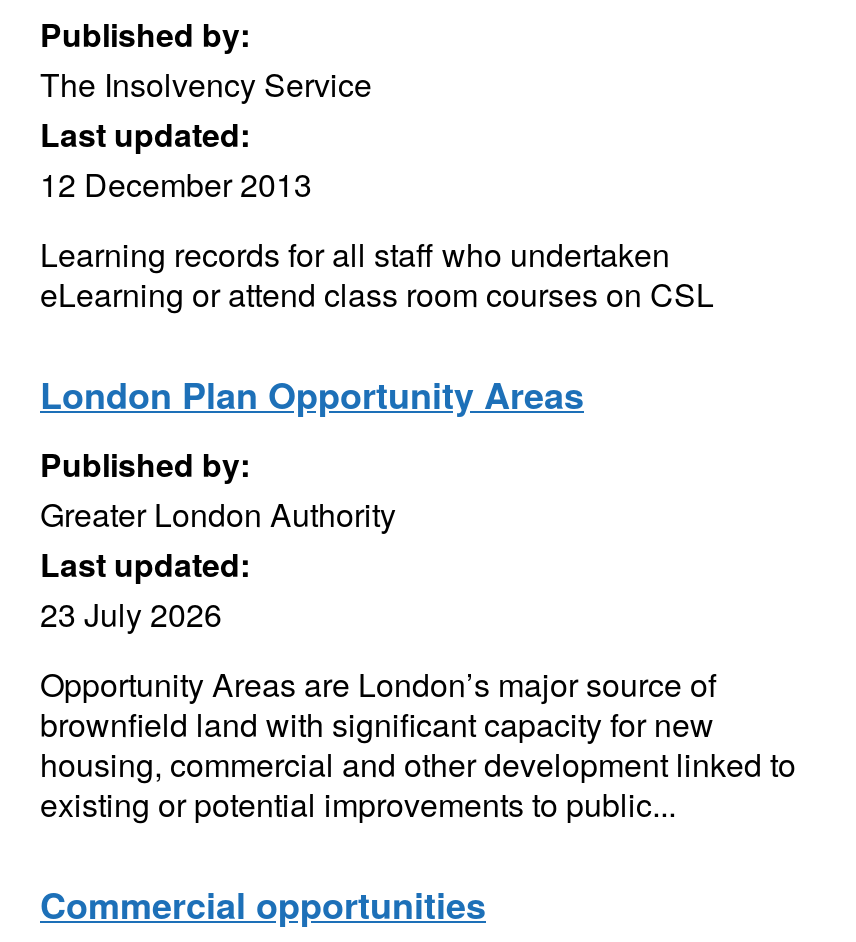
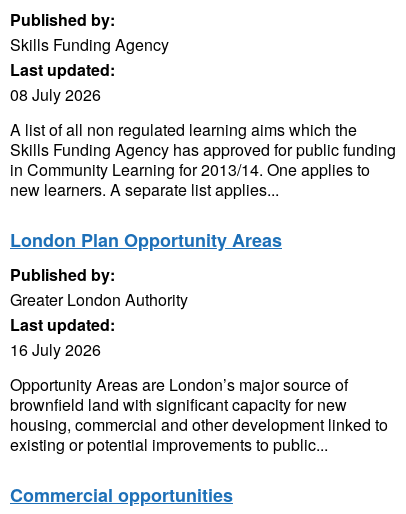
- The Insolvency Service
+ Skills Funding Agency

- 12 December 2013
+ 08 July 2026

- Learning records for all staff who undertaken
- eLearning or attend class room courses on CSL
+ A list of all non regulated learning aims which the
+ Skills Funding Agency has approved for public funding
+ in Community Learning for 2013/14. One applies to
+ new learners. A separate list applies...

- 23 July 2026
+ 16 July 2026
